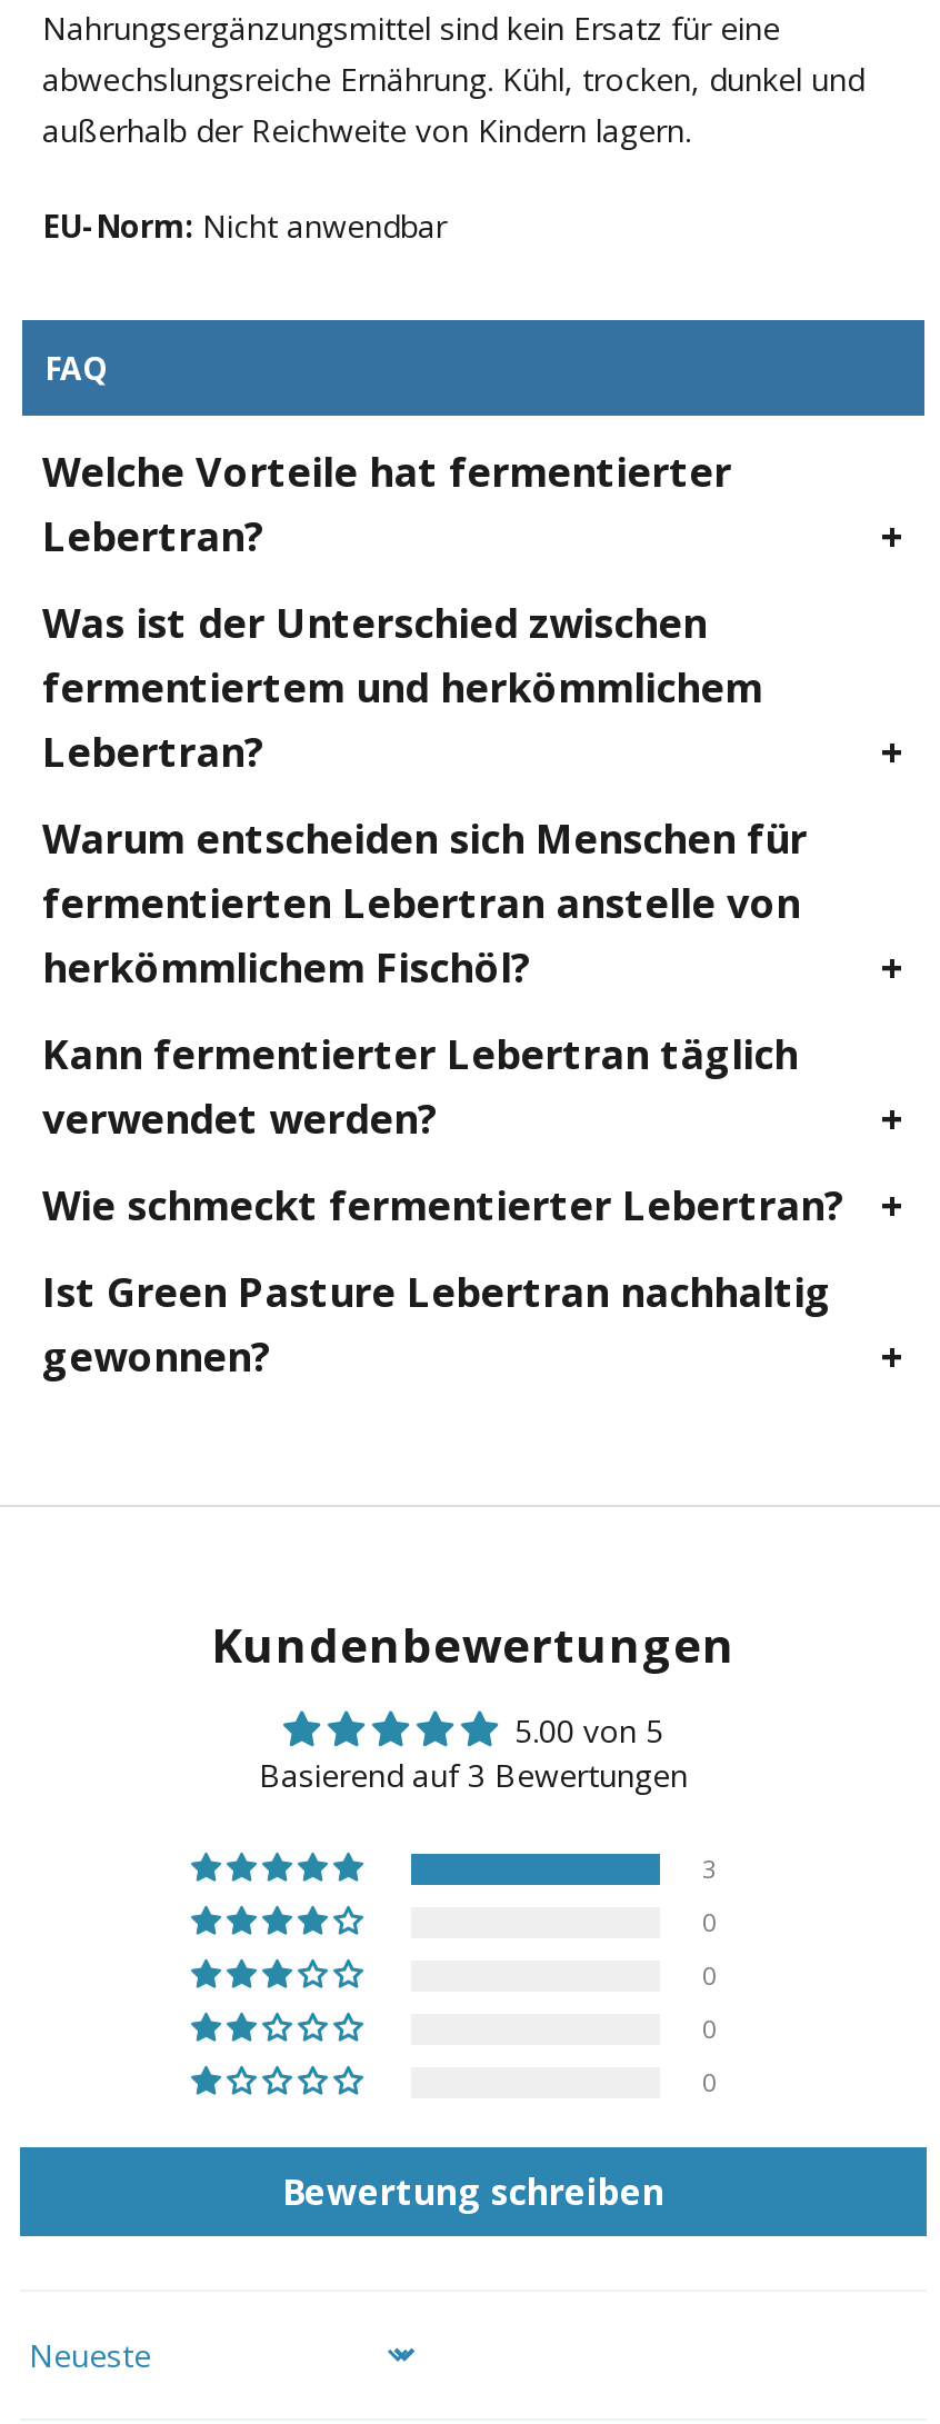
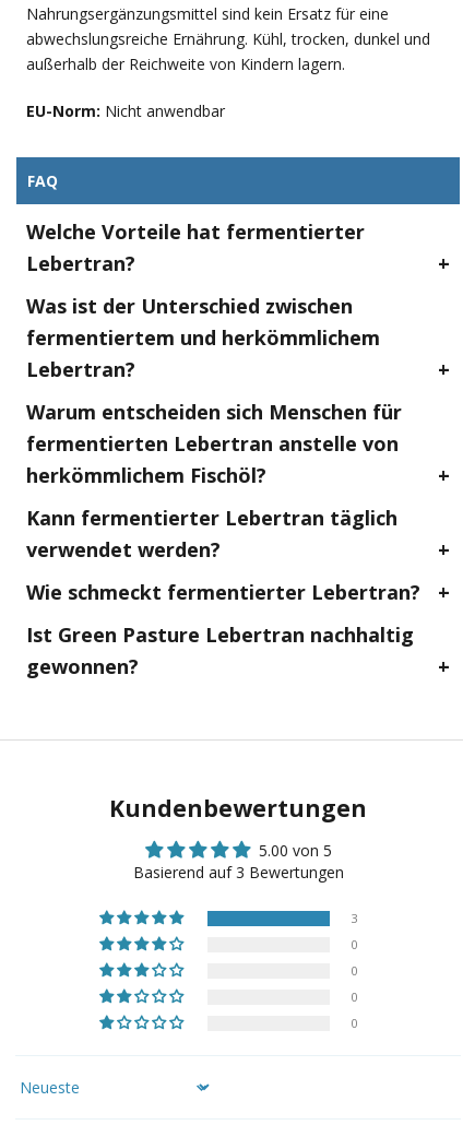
- Bewertung schreiben
